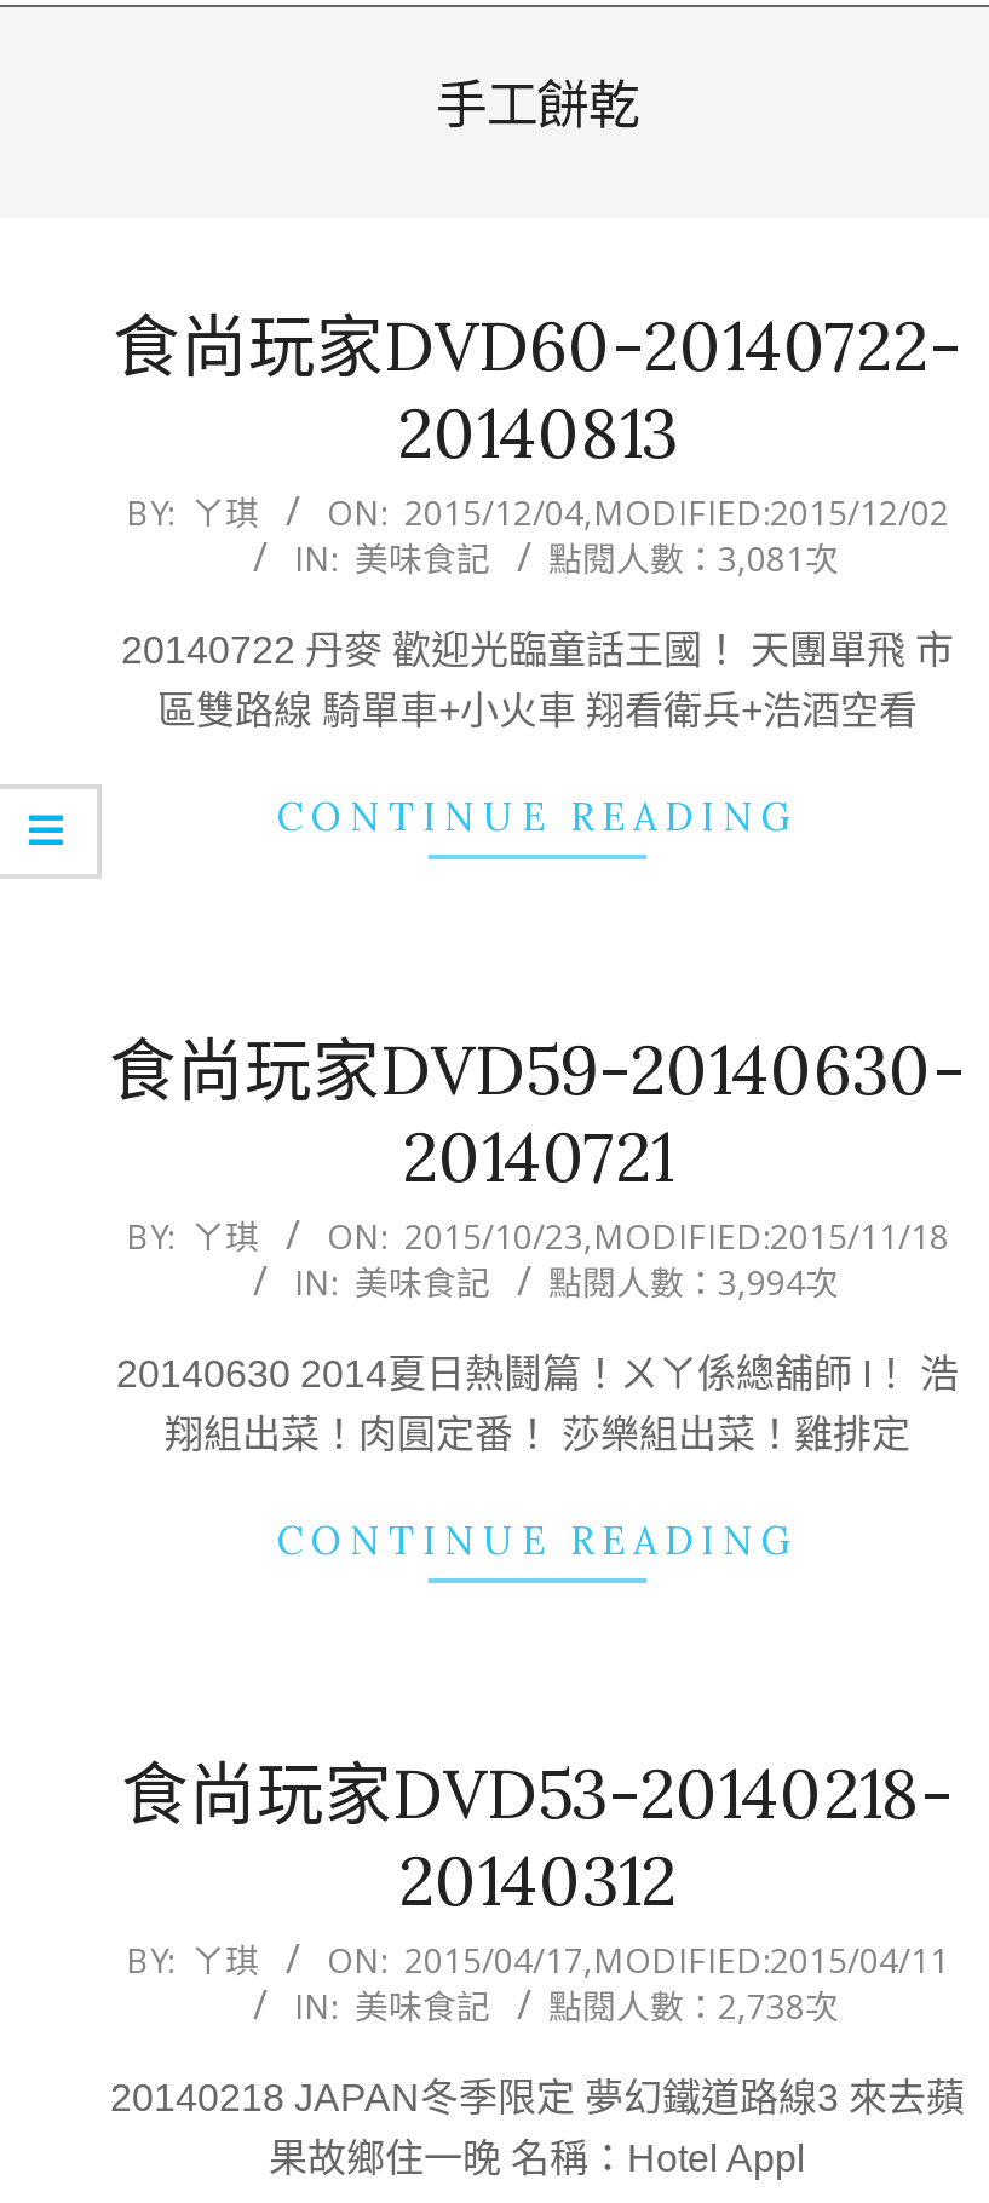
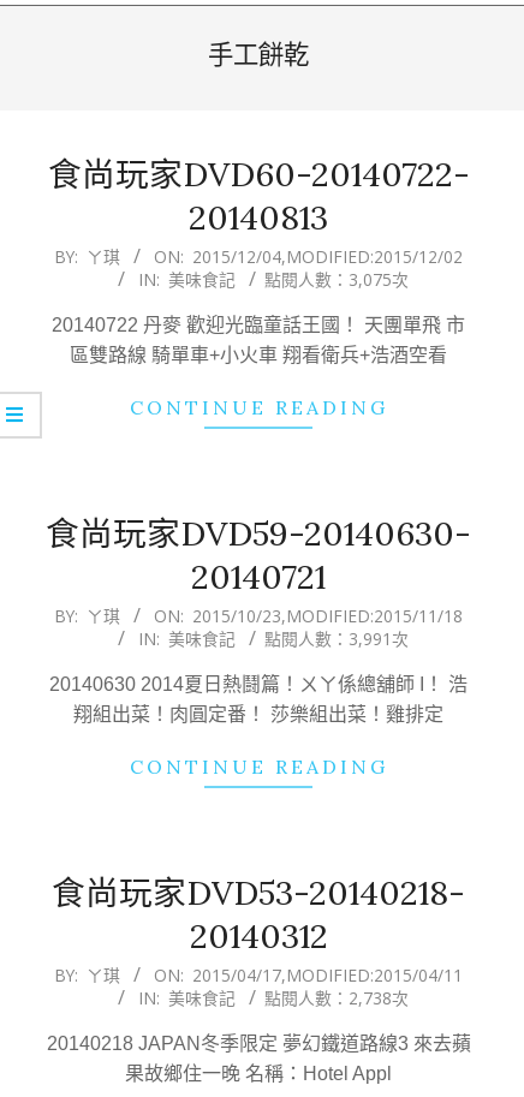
- IN: 美味食記 點閱人數：3,081次
+ IN: 美味食記 點閱人數：3,075次

- IN: 美味食記 點閱人數：3,994次
+ IN: 美味食記 點閱人數：3,991次
